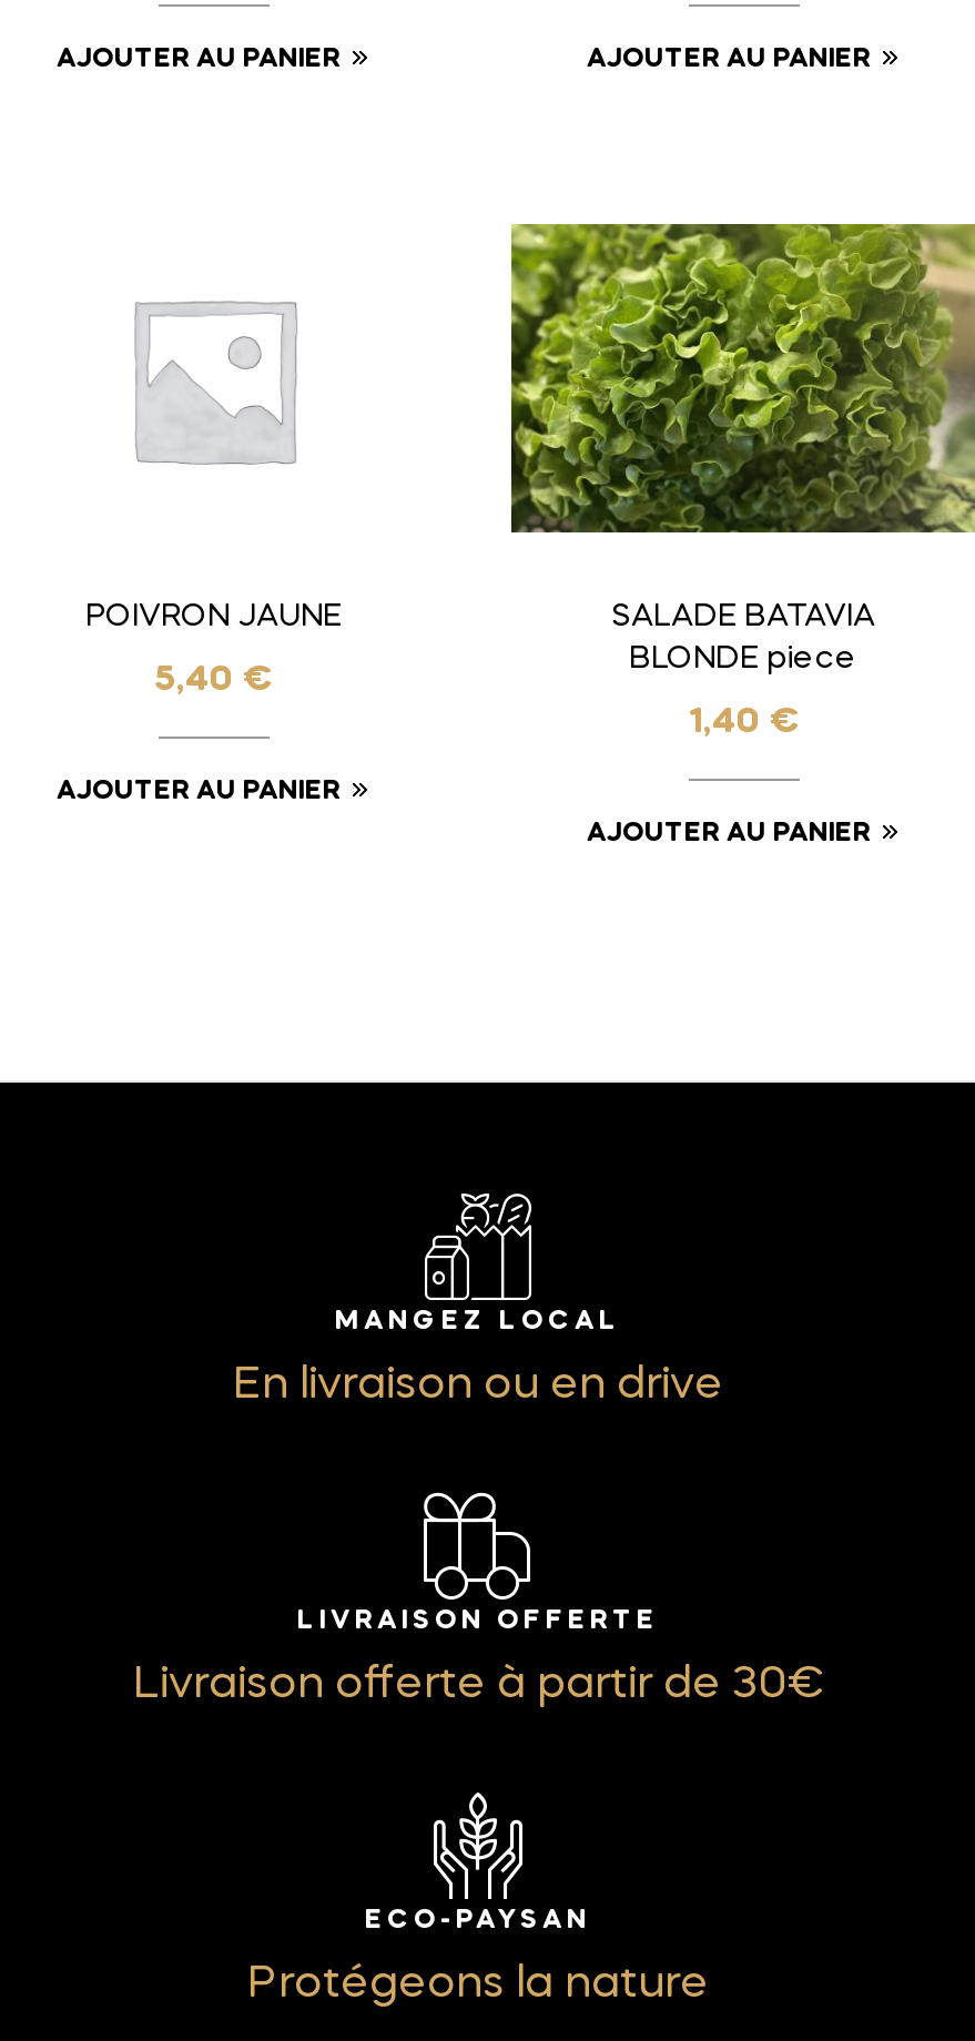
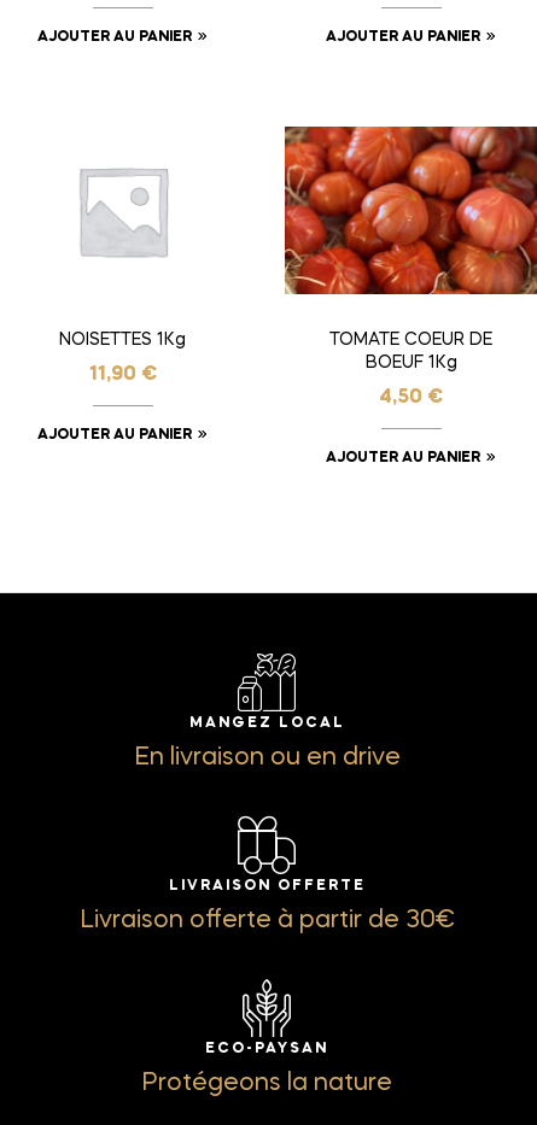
- [image]
- SALADE BATAVIA
- BLONDE piece
+ [image]
+ TOMATE COEUR DE
+ BOEUF 1Kg

- POIVRON JAUNE
+ NOISETTES 1Kg

- 5,40 €
+ 11,90 €

- 1,40 €
+ 4,50 €
